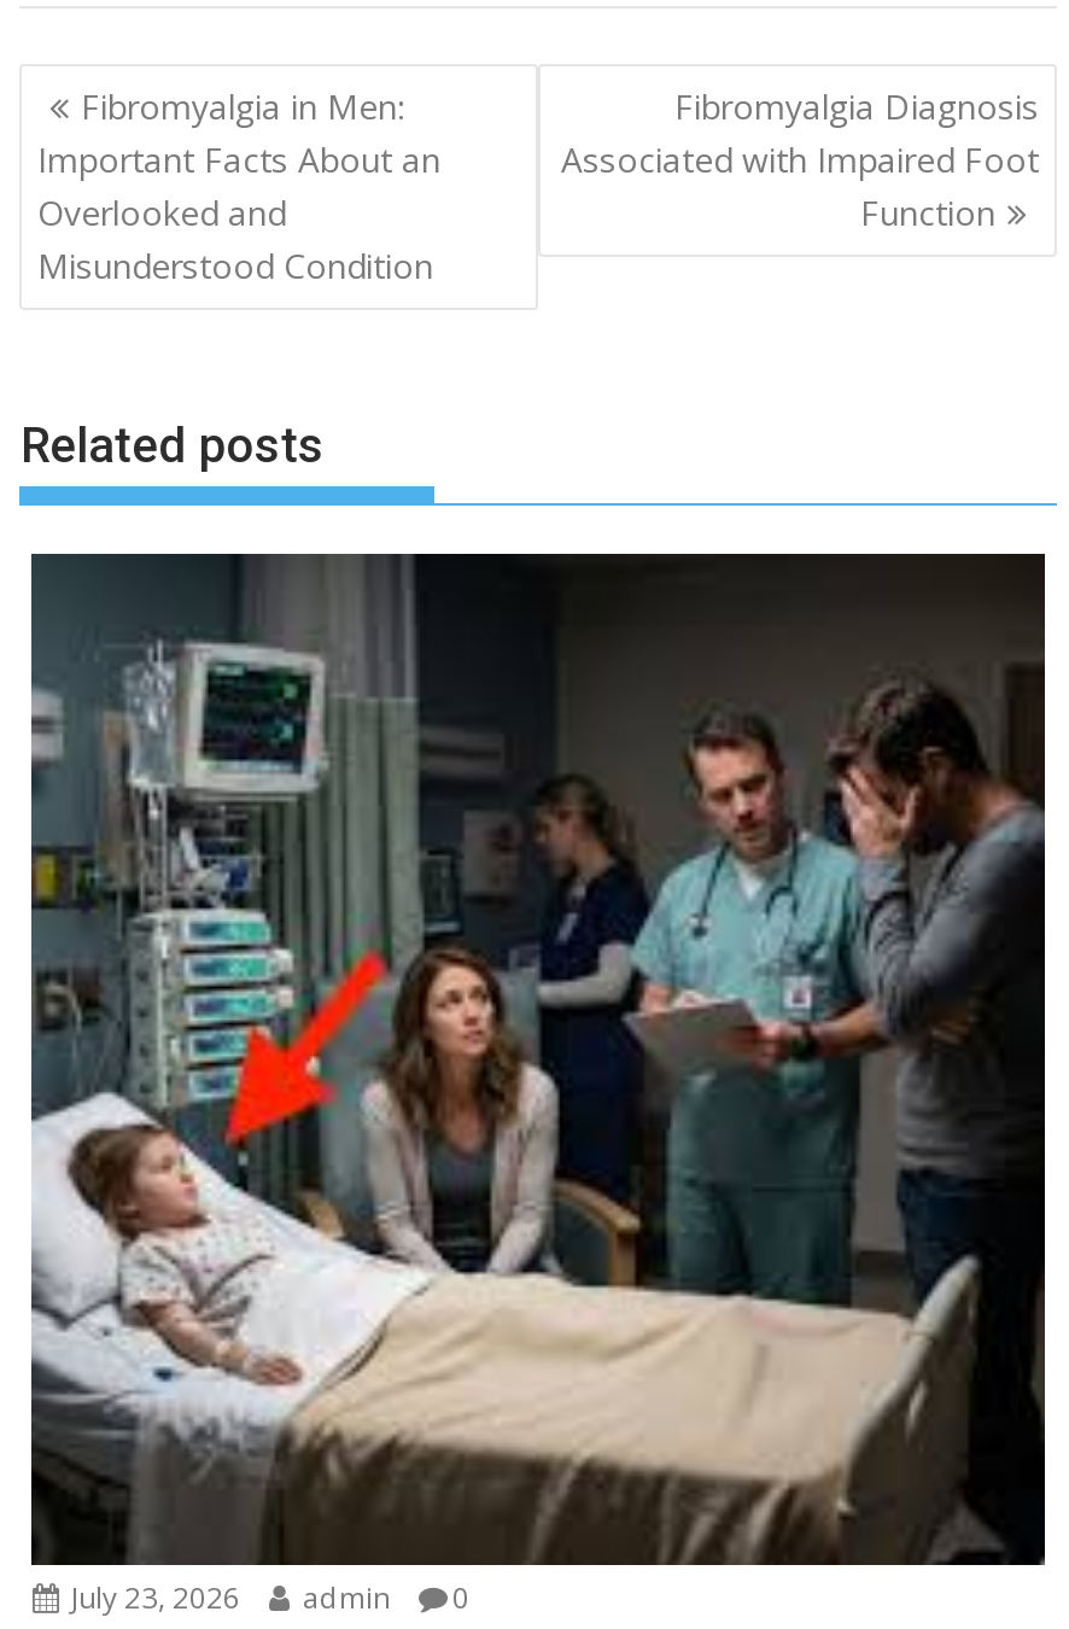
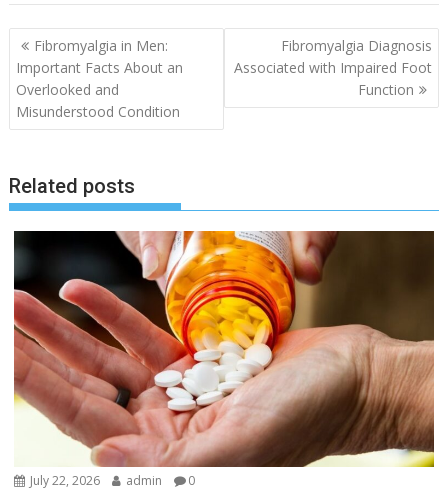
- [image]
- July 23, 2026 admin 0
+ [image]
+ July 22, 2026 admin 0
